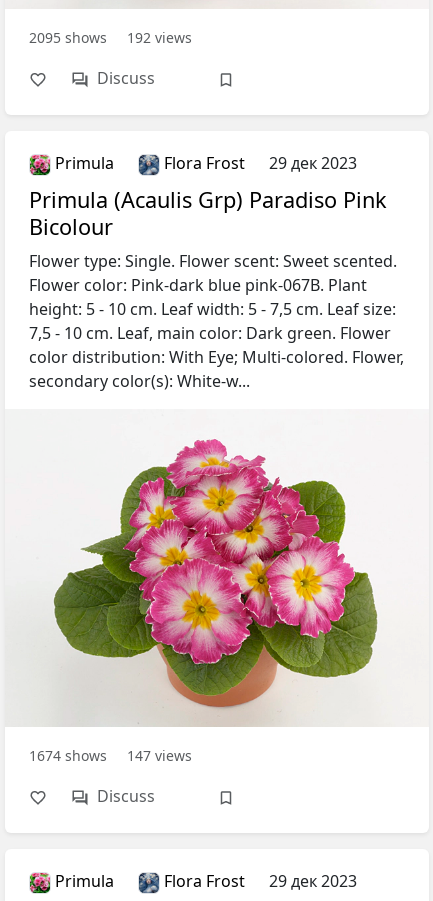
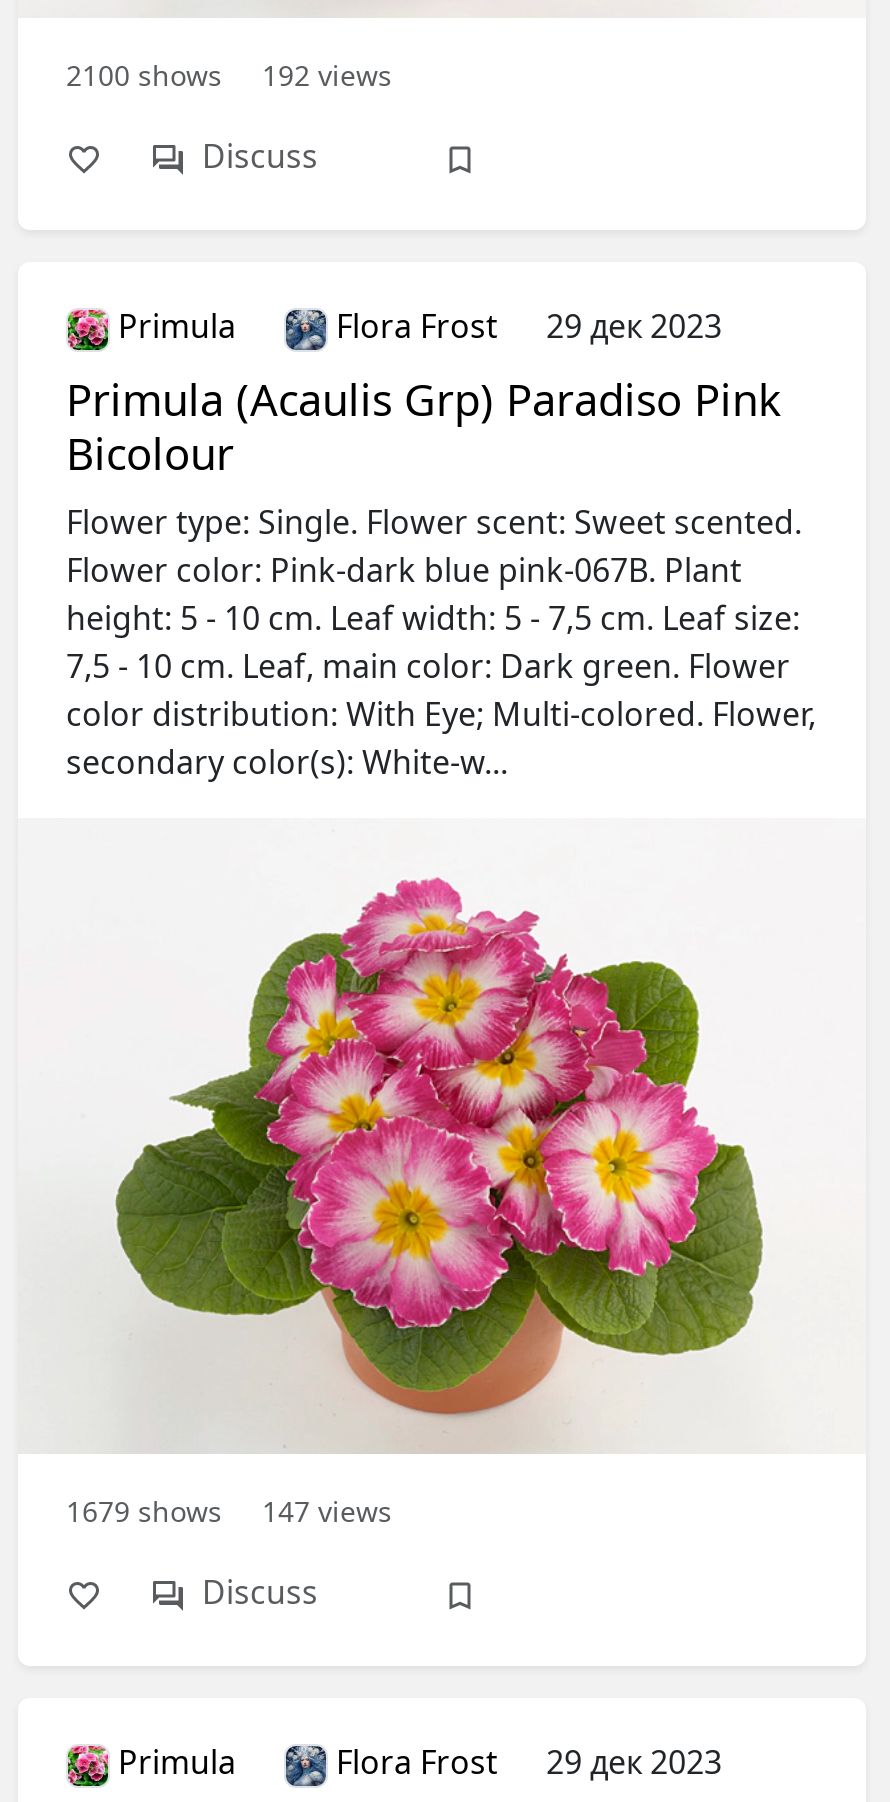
- 2095 shows 192 views
+ 2100 shows 192 views

- 1674 shows 147 views
+ 1679 shows 147 views
